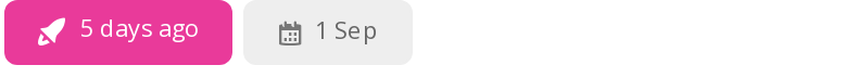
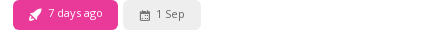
- 5 days ago
+ 7 days ago
